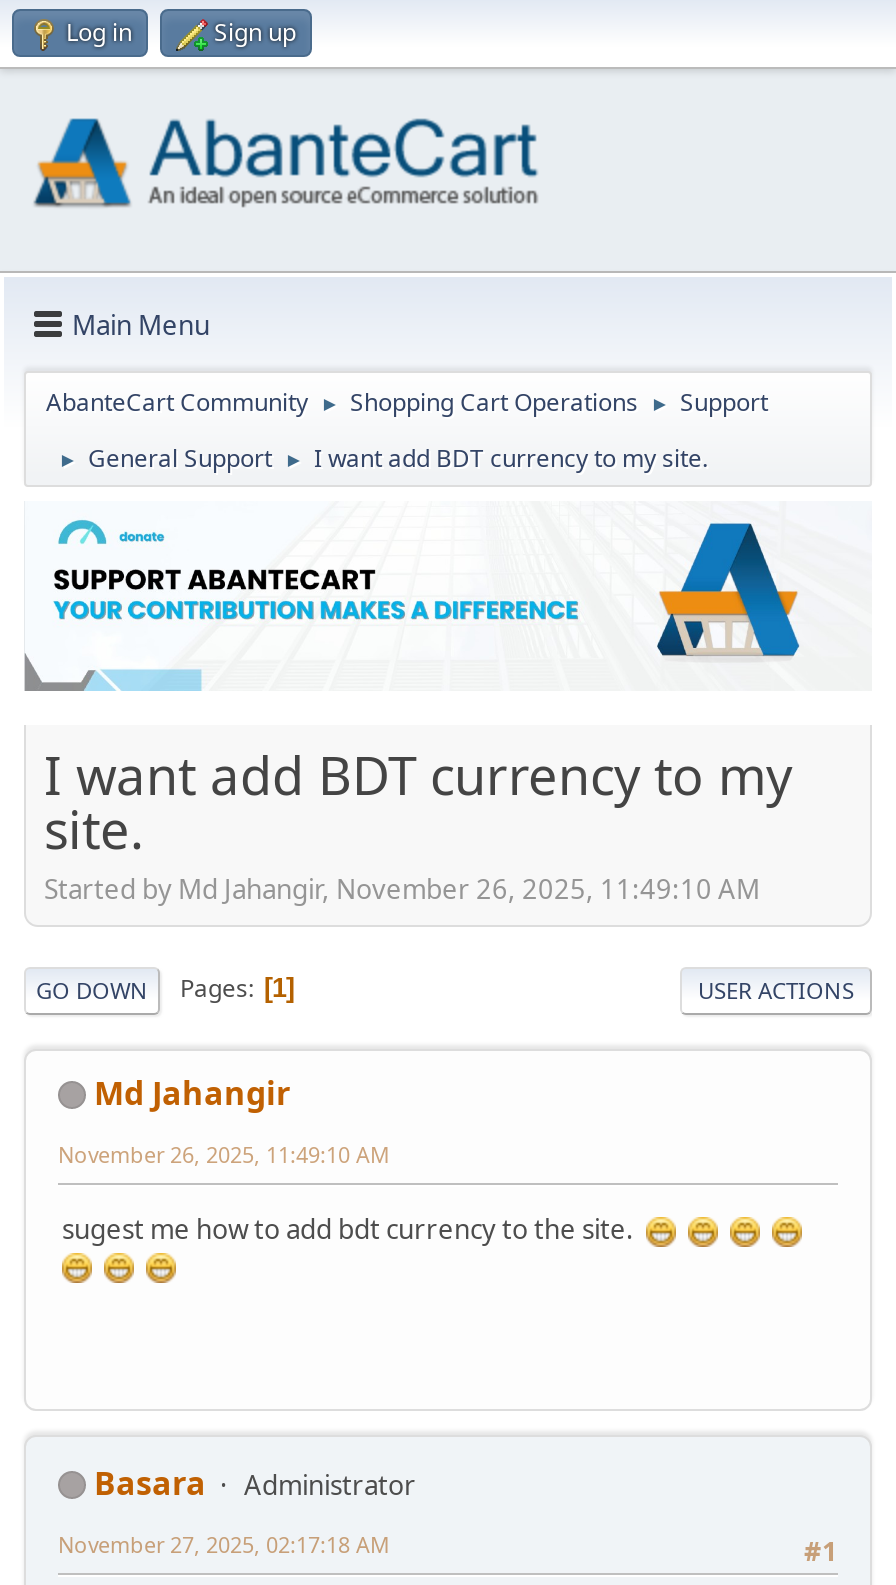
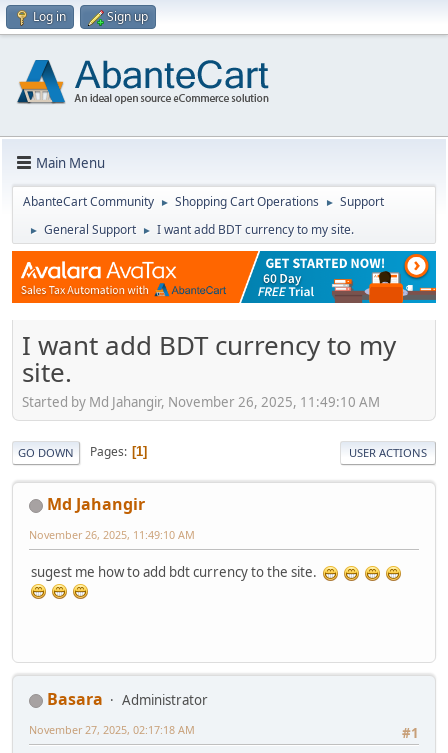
- [image]
+ [image]
